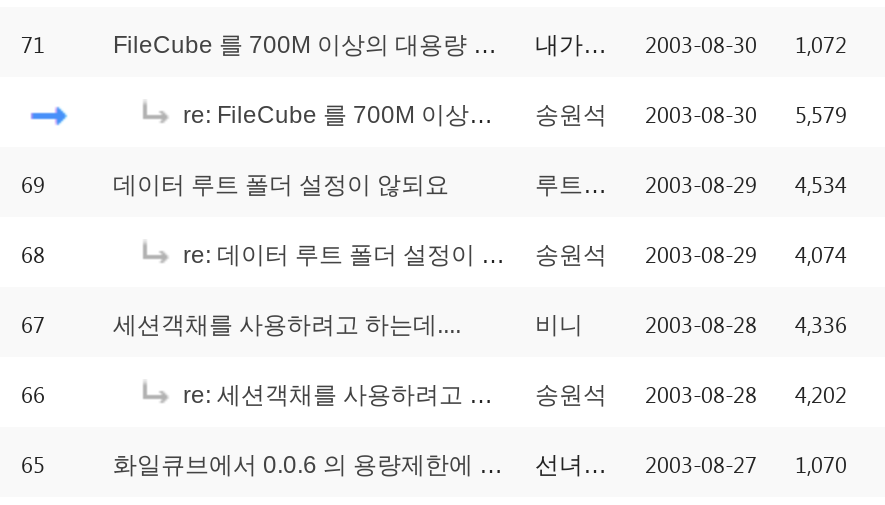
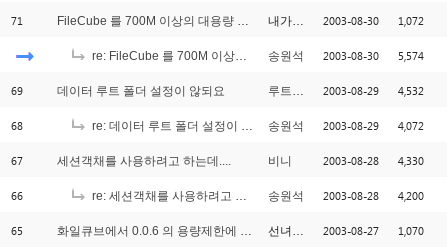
- 송원석 2003-08-30 5,579
+ 송원석 2003-08-30 5,574

- 4,534
+ 4,532

- 4,074
+ 4,072

- 2003-08-28 4,336
+ 2003-08-28 4,330

- 송원석 2003-08-28 4,202
+ 송원석 2003-08-28 4,200
